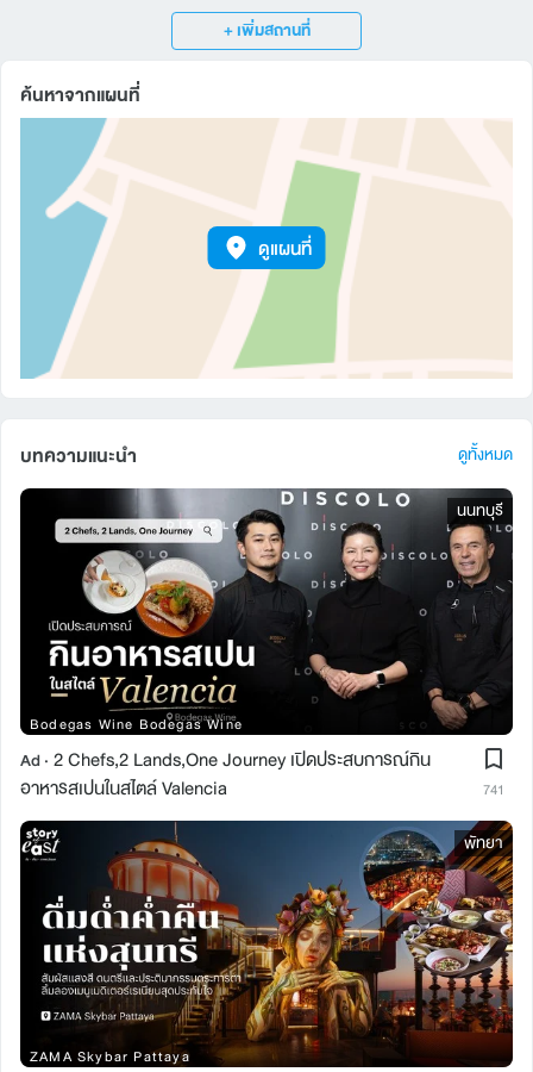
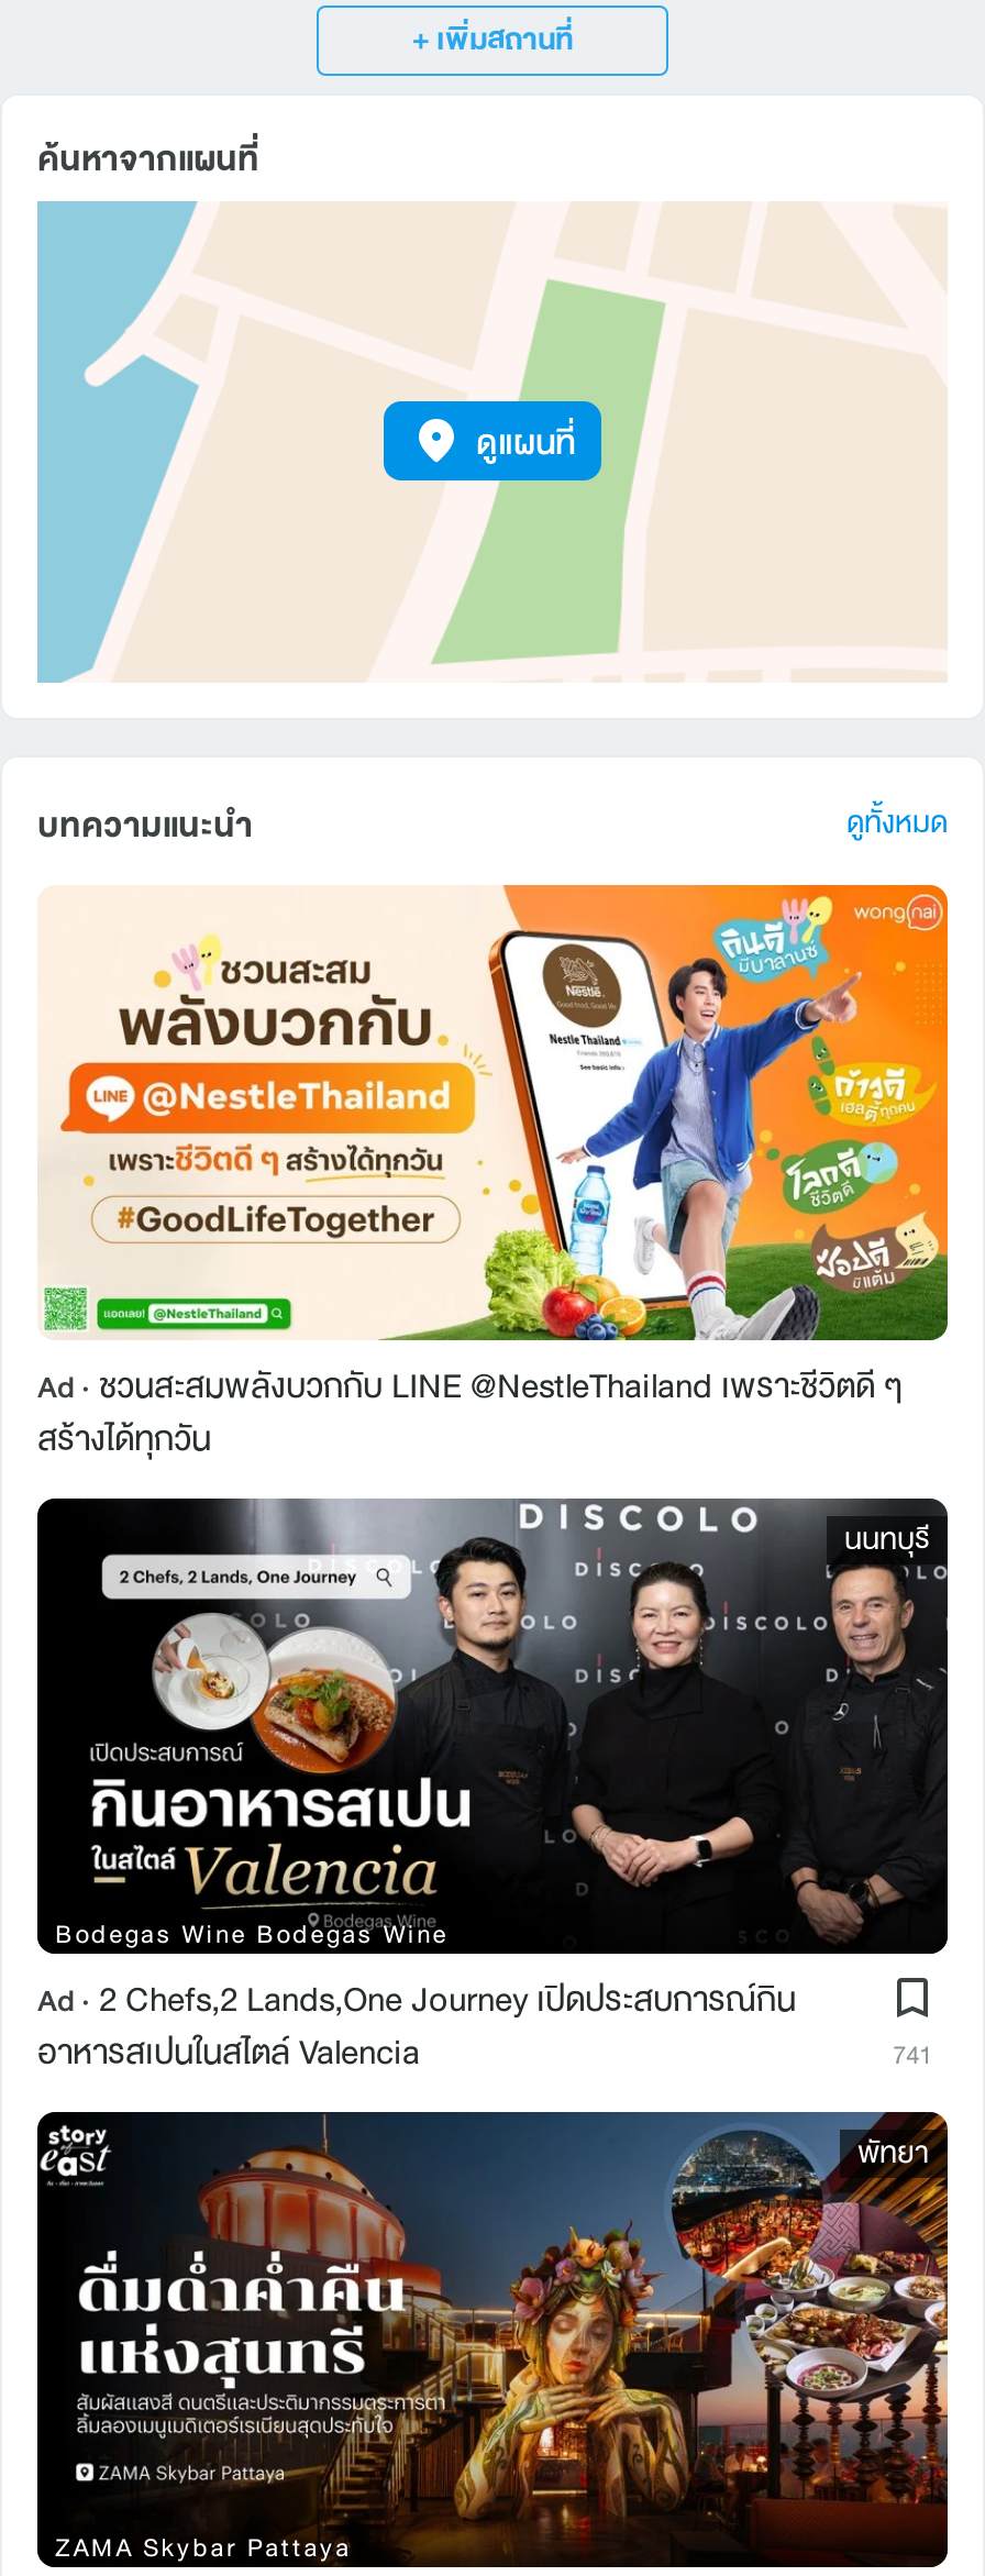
+ [image]
+ Ad · ชวนสะสมพลังบวกกับ LINE @NestleThailand เพราะชีวิตดี ๆ
+ สร้างได้ทุกวัน
